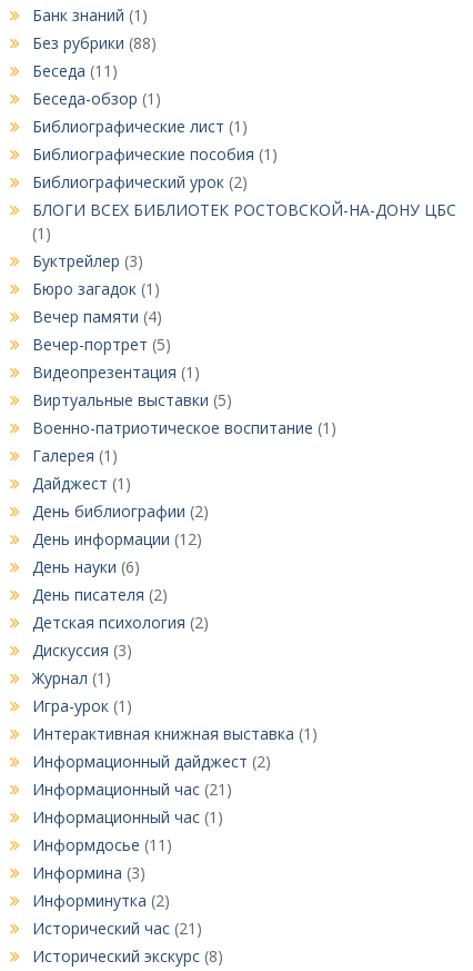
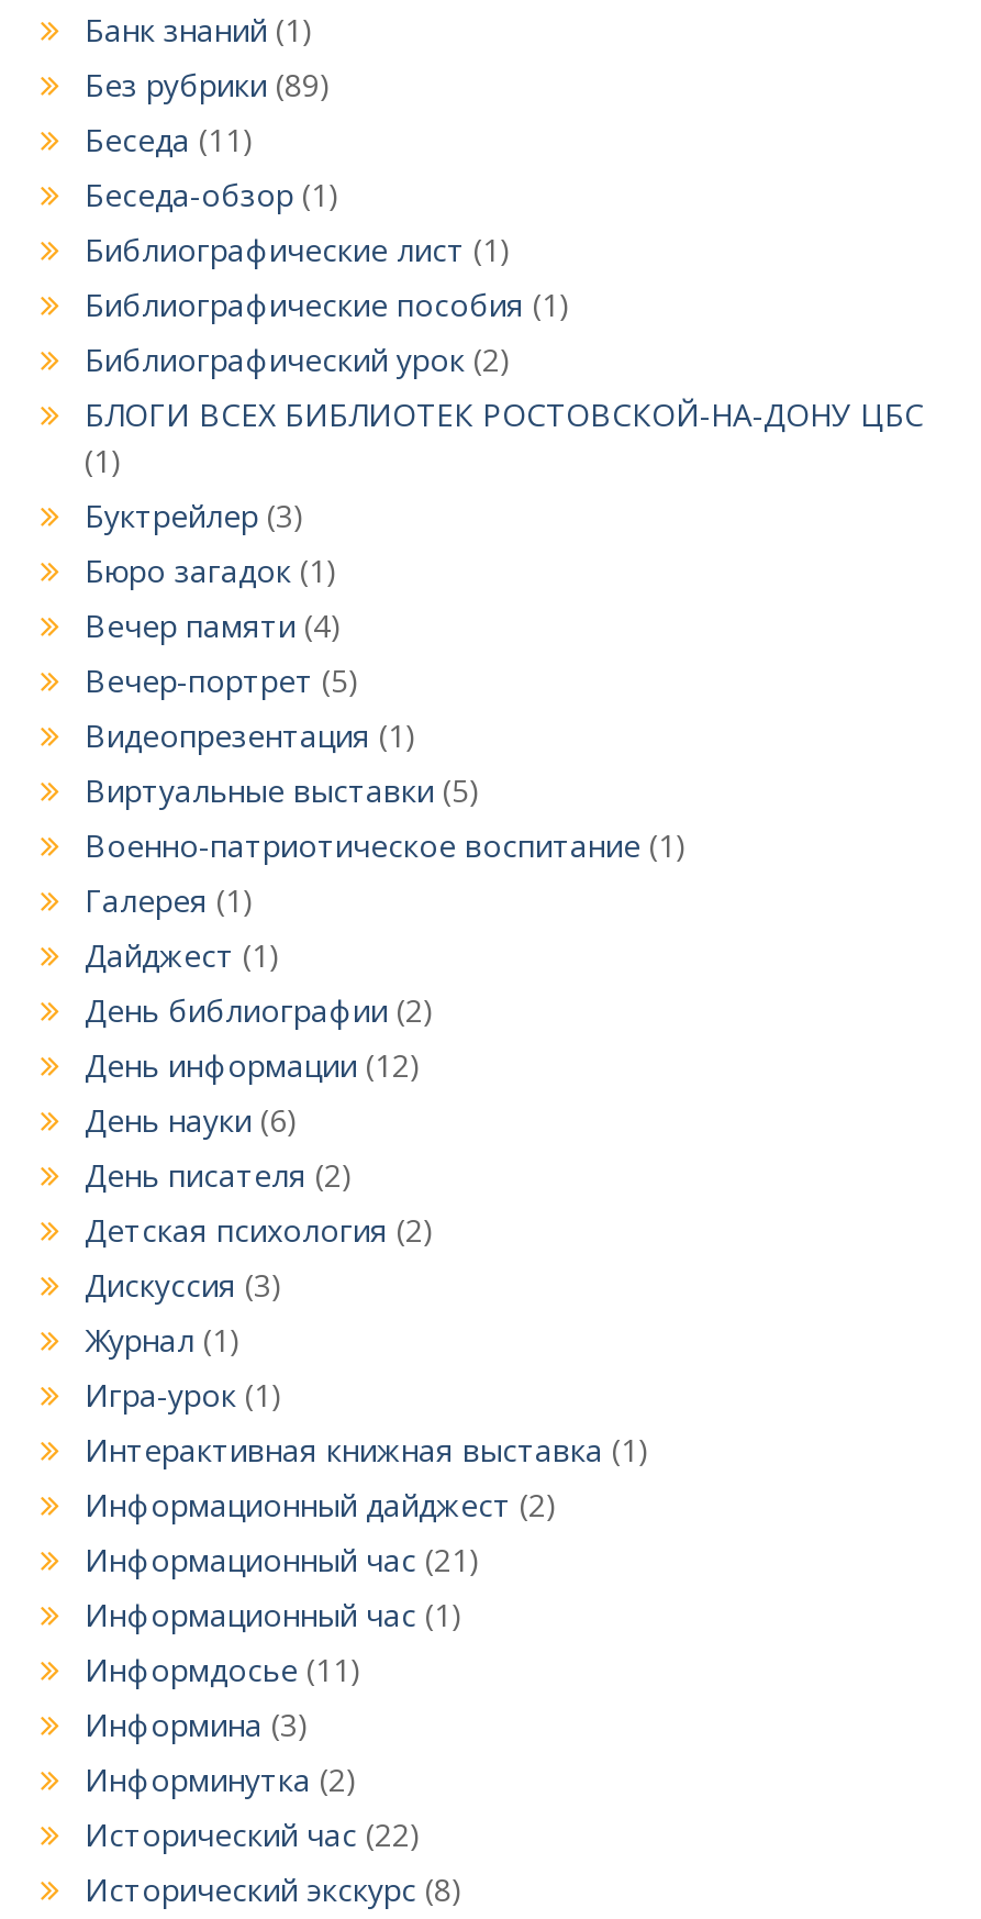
- Без рубрики (88)
+ Без рубрики (89)

- Исторический час (21)
+ Исторический час (22)
